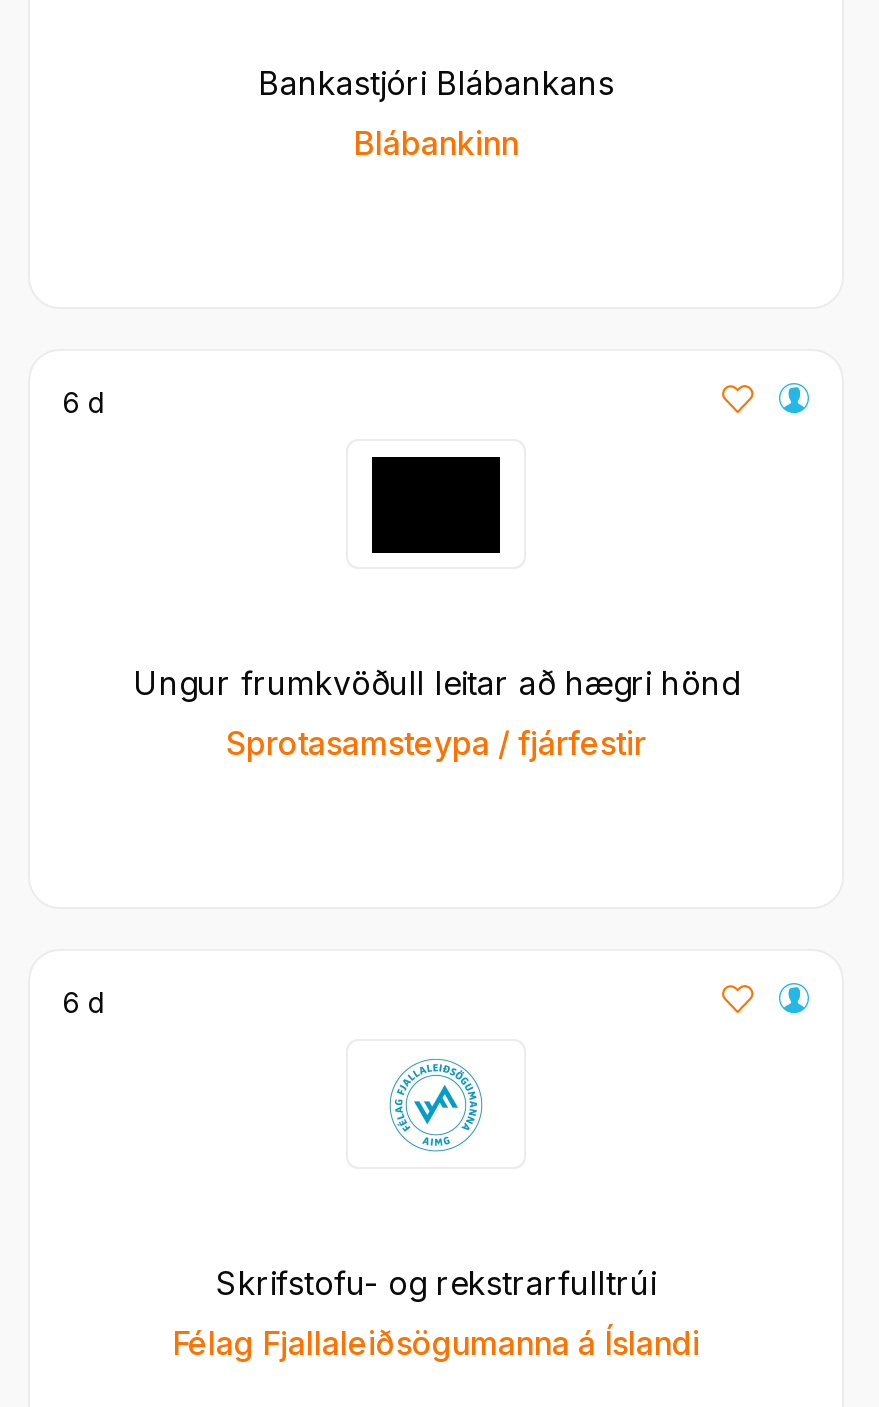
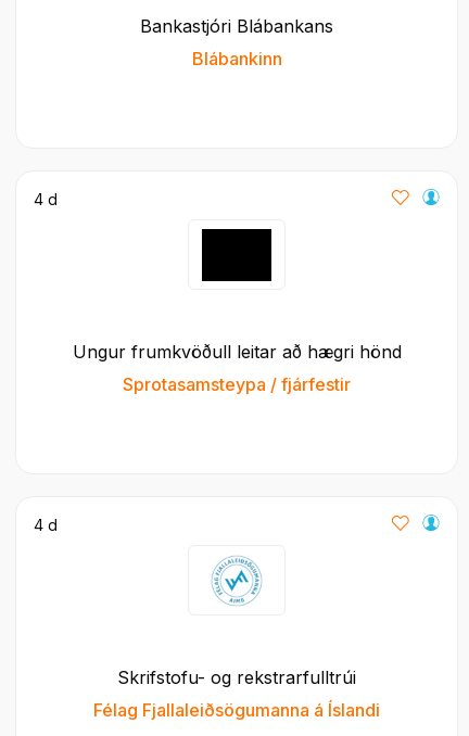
- 6 d
+ 4 d

- 6 d
+ 4 d
